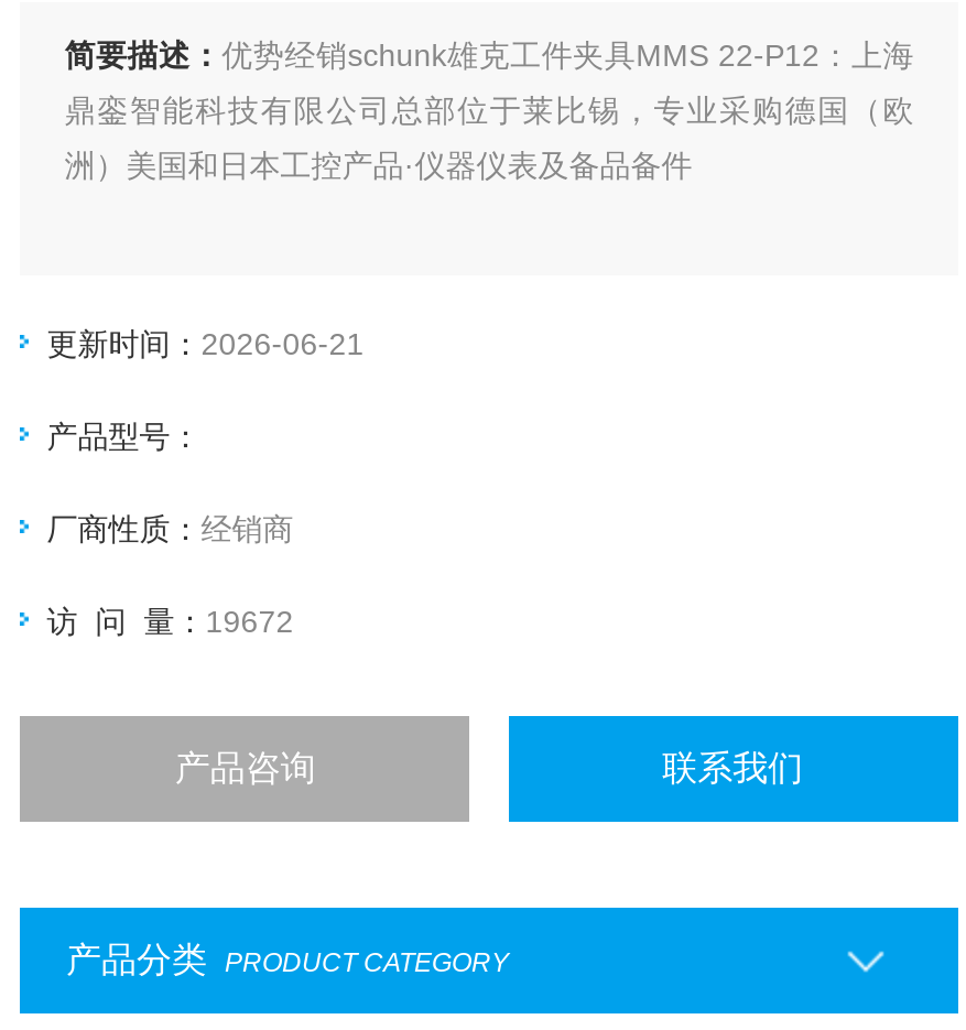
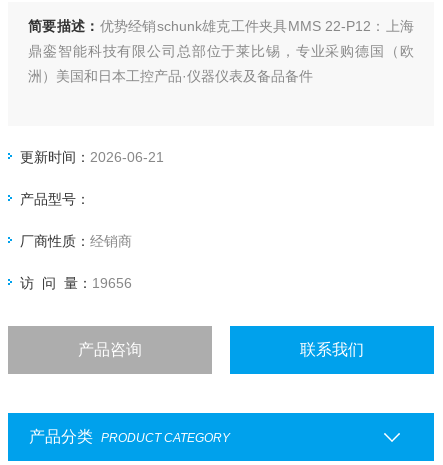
- 访 问 量：19672
+ 访 问 量：19656
